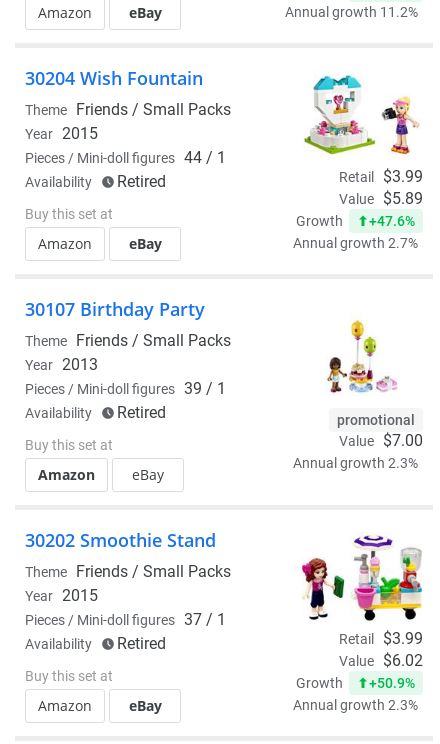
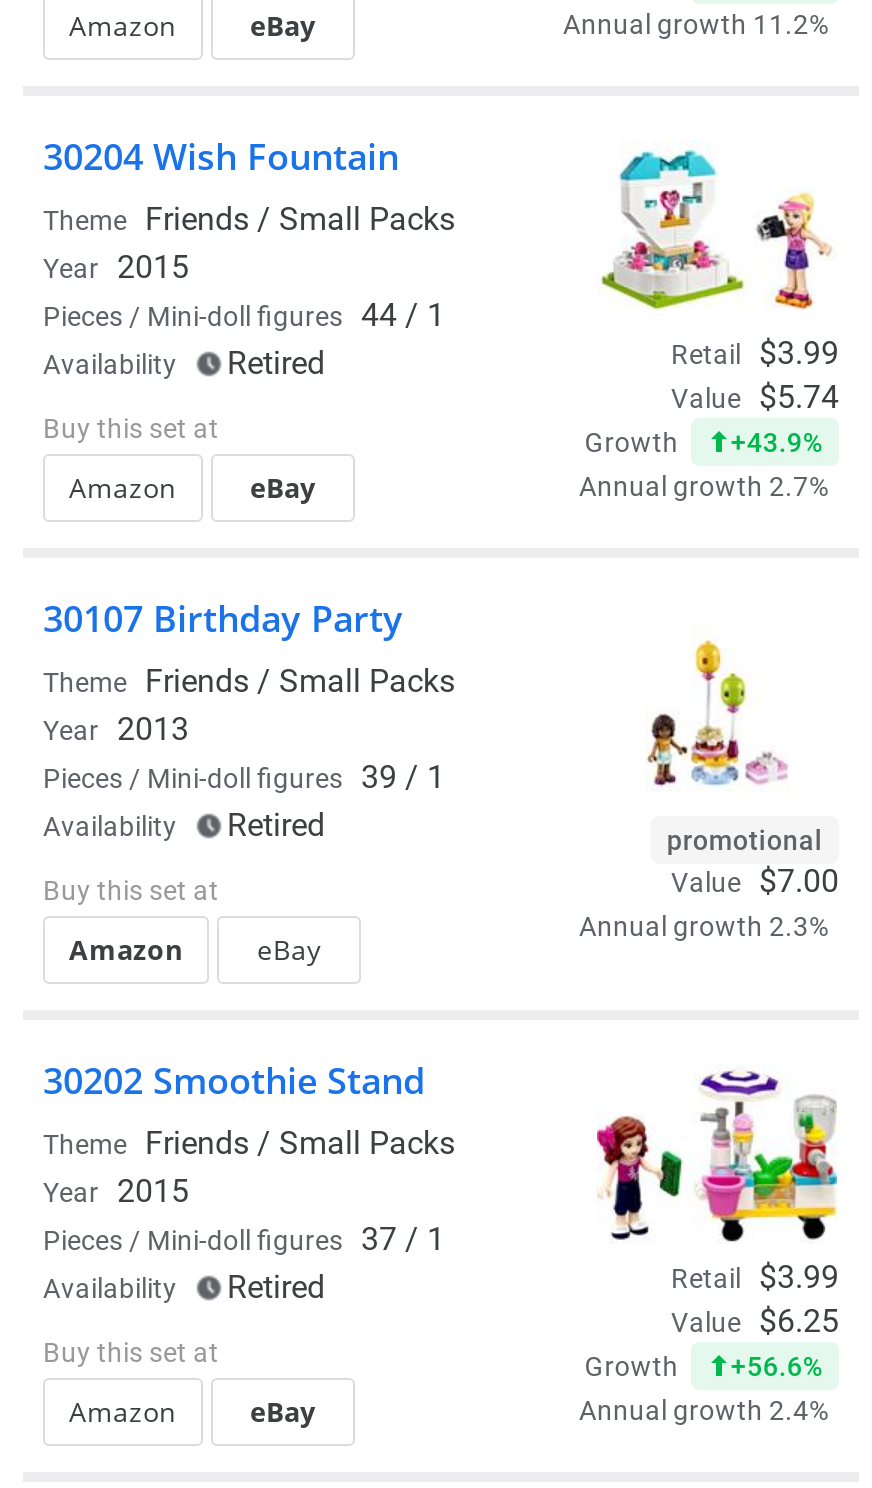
- Value $5.89
+ Value $5.74

- Growth +47.6%
+ Growth +43.9%

- Value $6.02
+ Value $6.25

- Growth +50.9%
+ Growth +56.6%

- Annual growth 2.3%
+ Annual growth 2.4%
